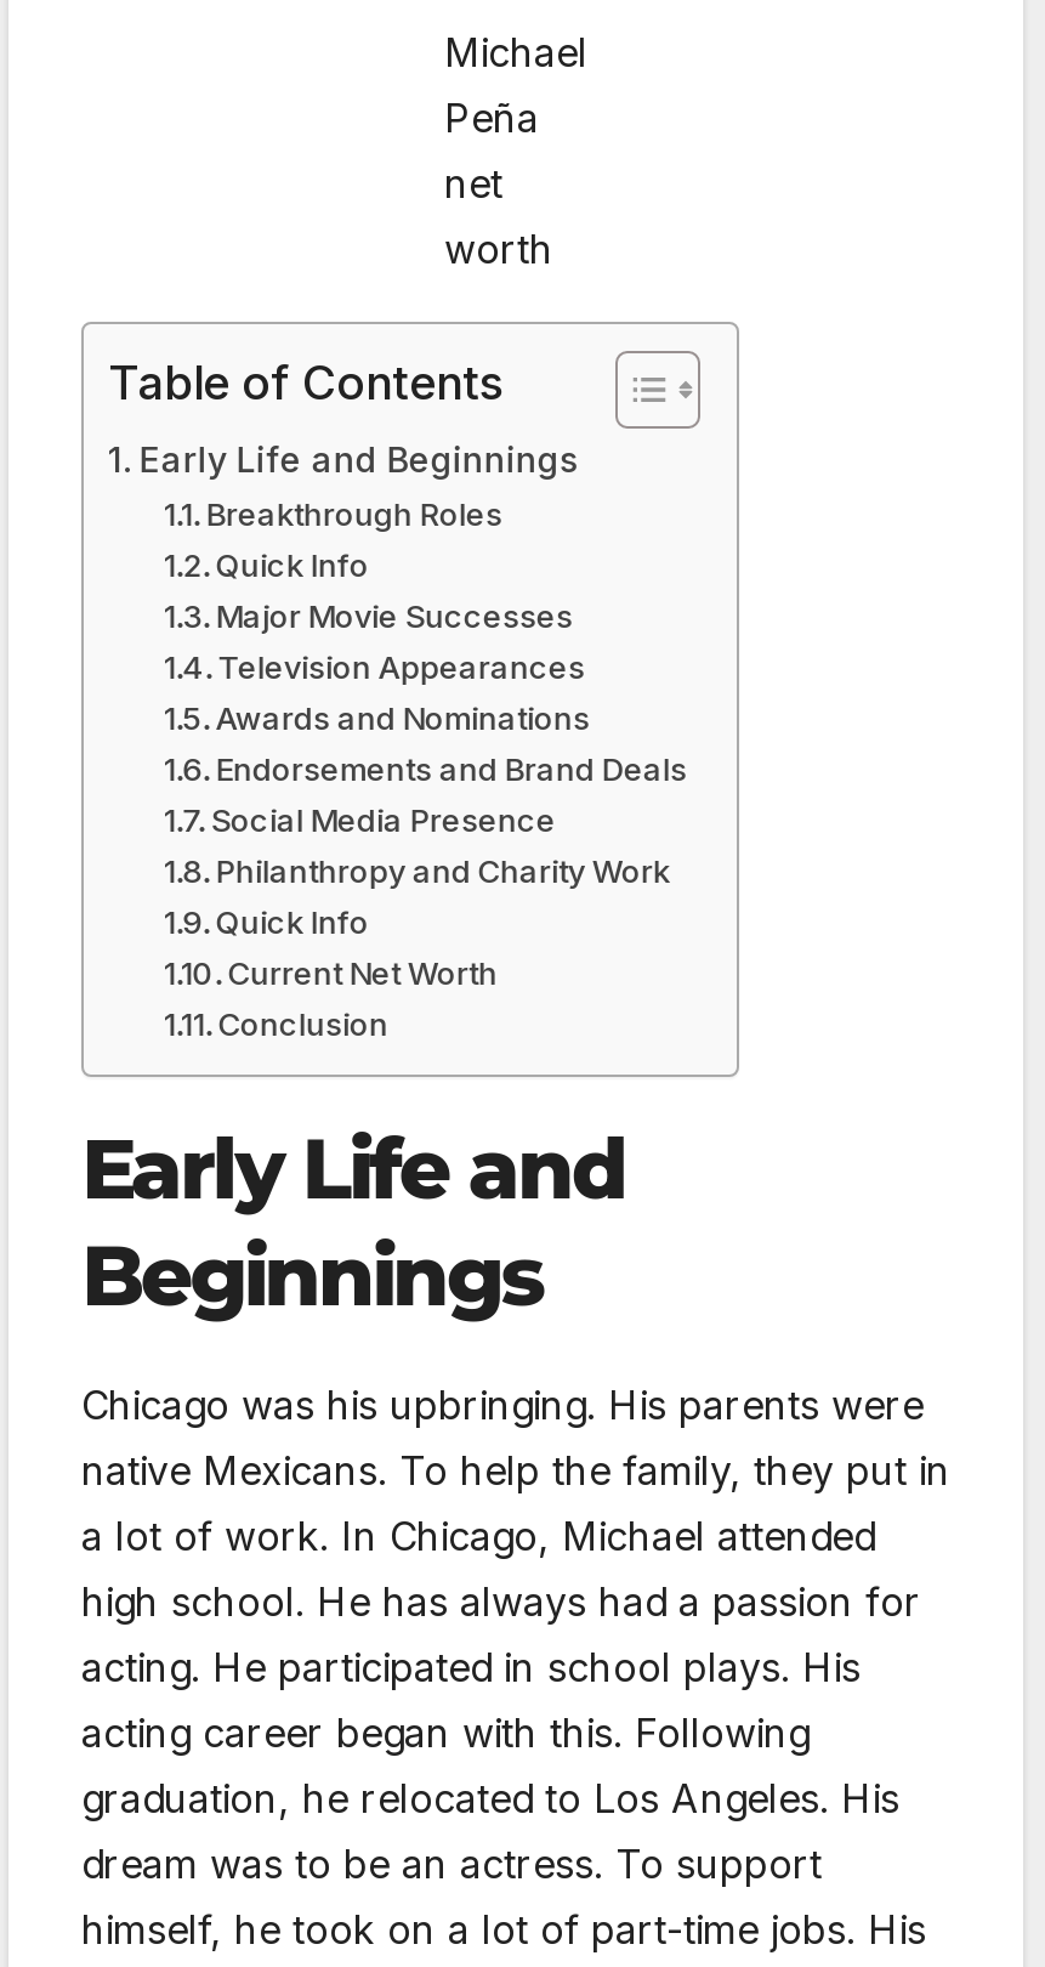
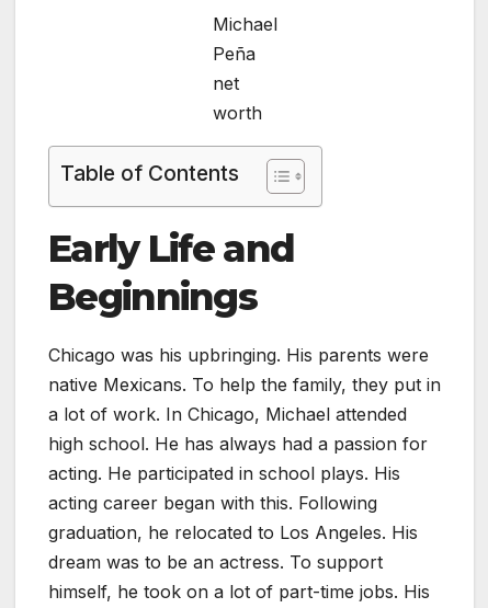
- Early Life and Beginnings
- Breakthrough Roles
- Quick Info
- Major Movie Successes
- Television Appearances
- Awards and Nominations
- Endorsements and Brand Deals
- Social Media Presence
- Philanthropy and Charity Work
- Quick Info
- Current Net Worth
- Conclusion
